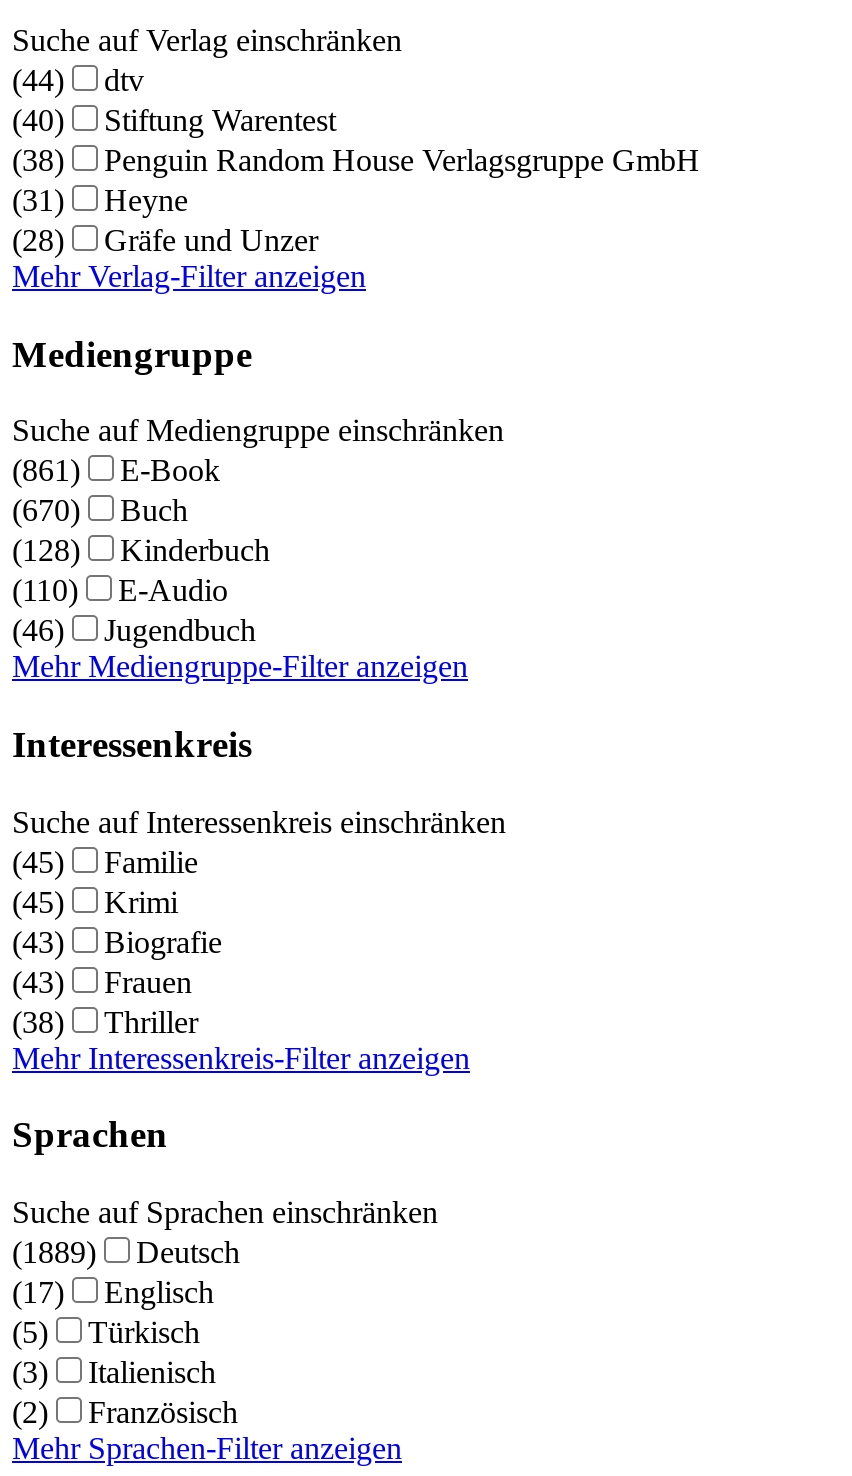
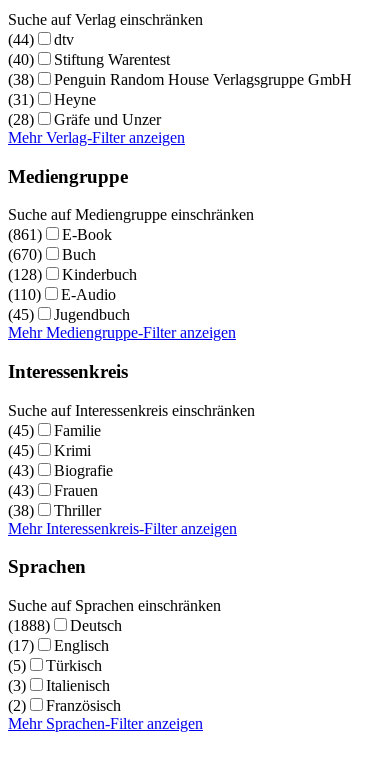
- (46) Jugendbuch
+ (45) Jugendbuch

- (1889) Deutsch
+ (1888) Deutsch
